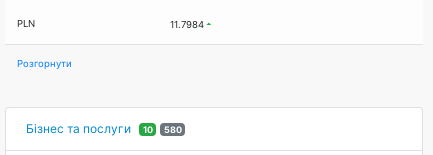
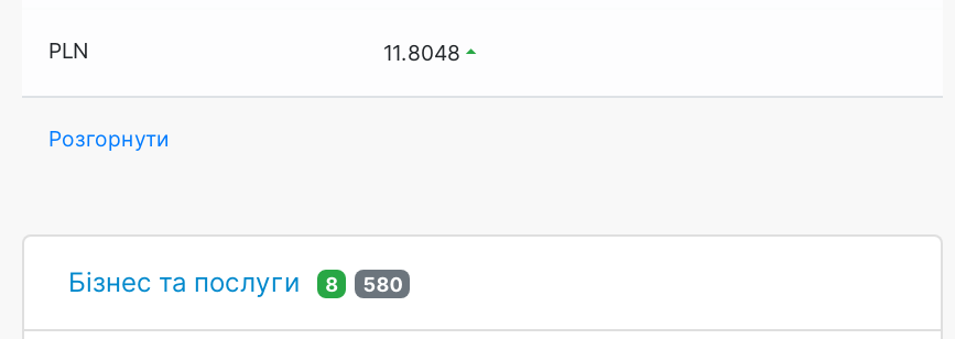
- 11.7984
+ 11.8048

- Бізнес та послуги 10 580
+ Бізнес та послуги 8 580
